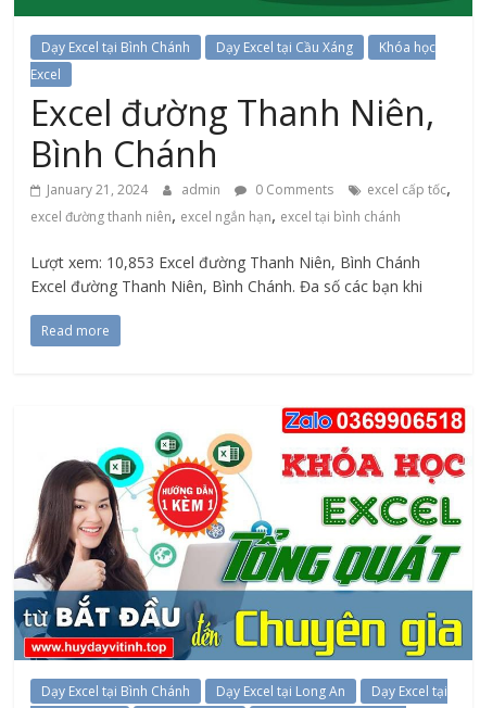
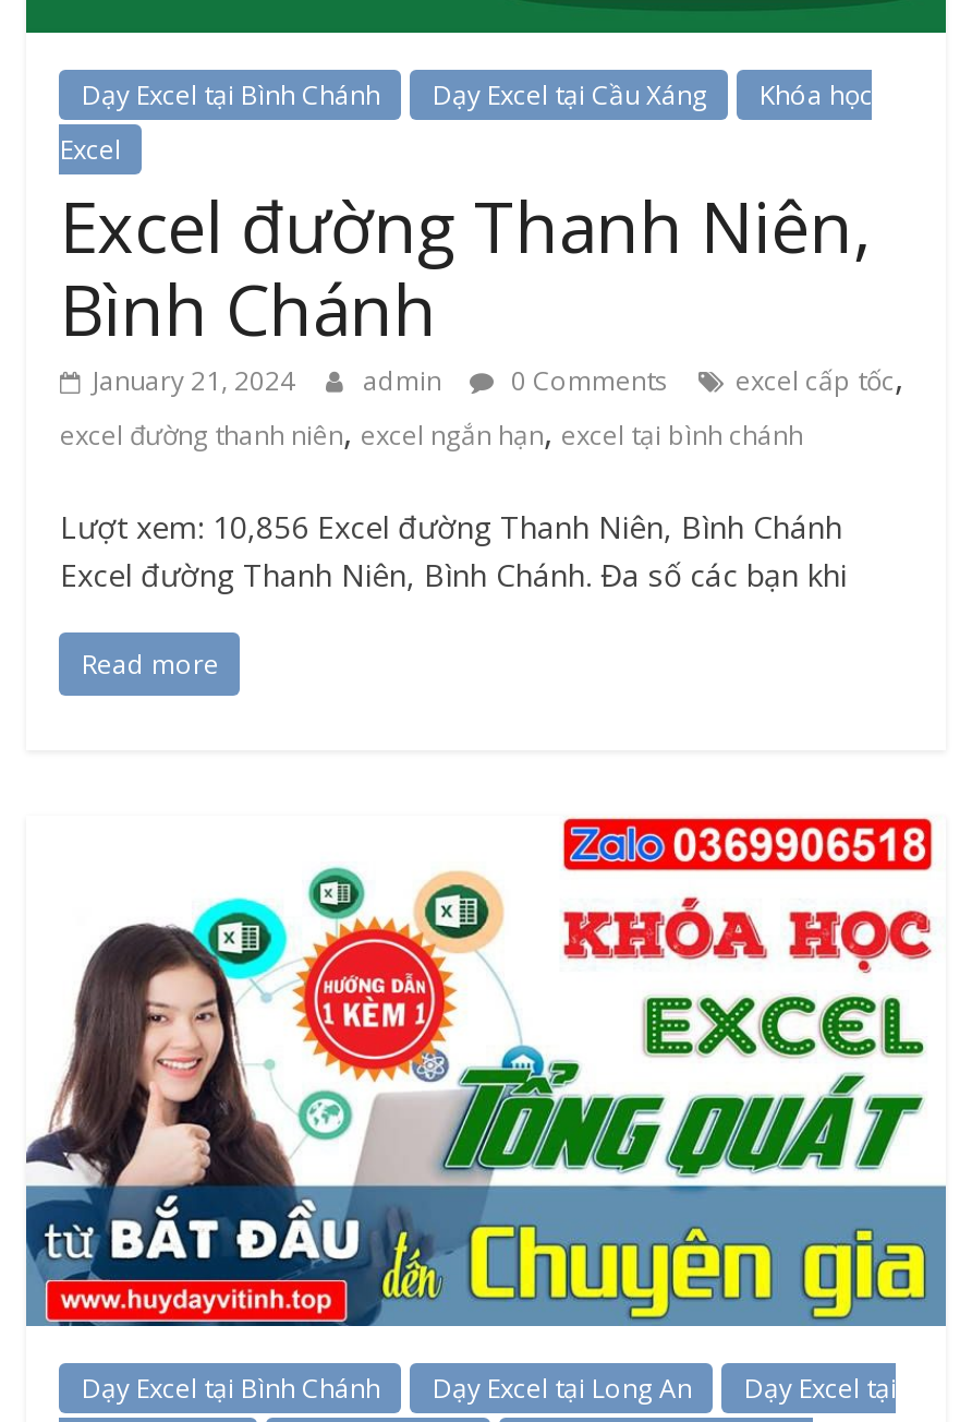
- Lượt xem: 10,853 Excel đường Thanh Niên, Bình Chánh
+ Lượt xem: 10,856 Excel đường Thanh Niên, Bình Chánh
